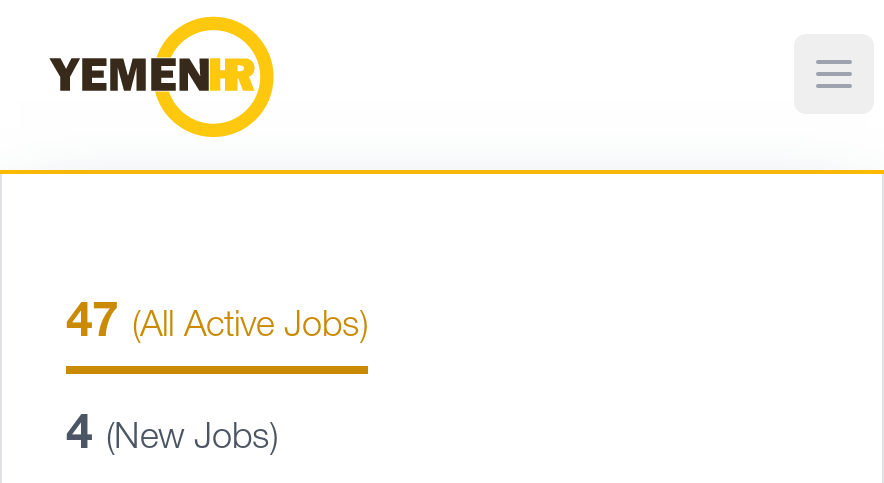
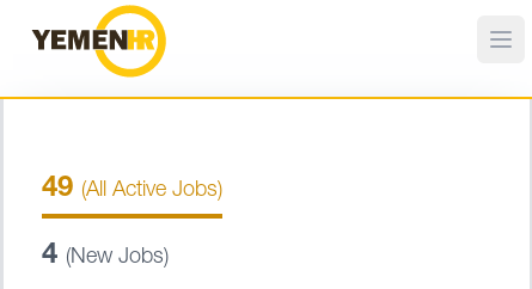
- 47 (All Active Jobs)
+ 49 (All Active Jobs)
